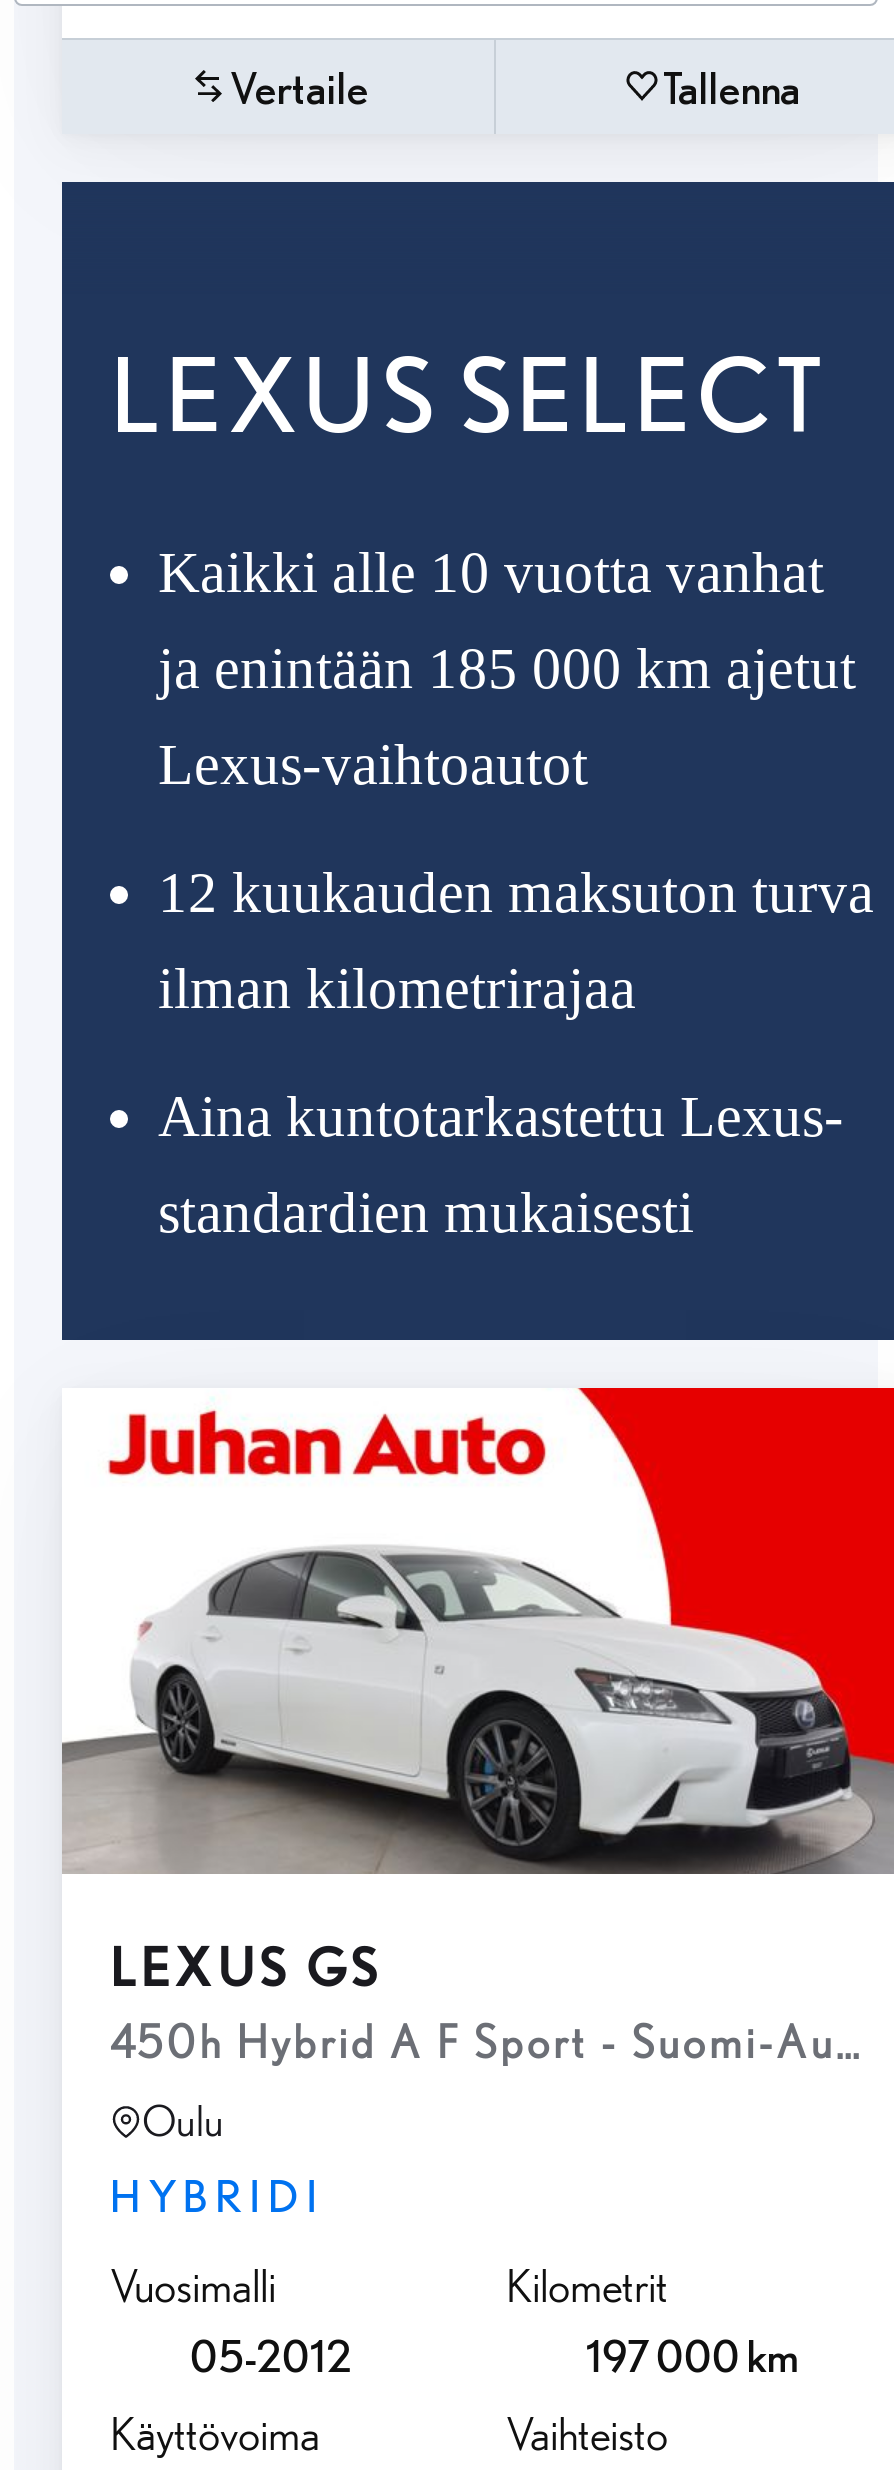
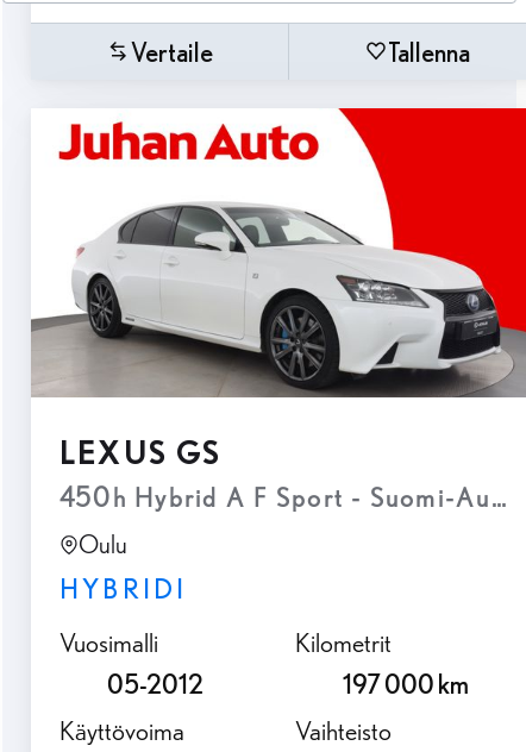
- [image]
- LEXUS SELECT
- Kaikki alle 10 vuotta vanhat
- ja enintään 185 000 km ajetut
- Lexus-vaihtoautot
- 12 kuukauden maksuton turva
- ilman kilometrirajaa
- Aina kuntotarkastettu Lexus-
- standardien mukaisesti
